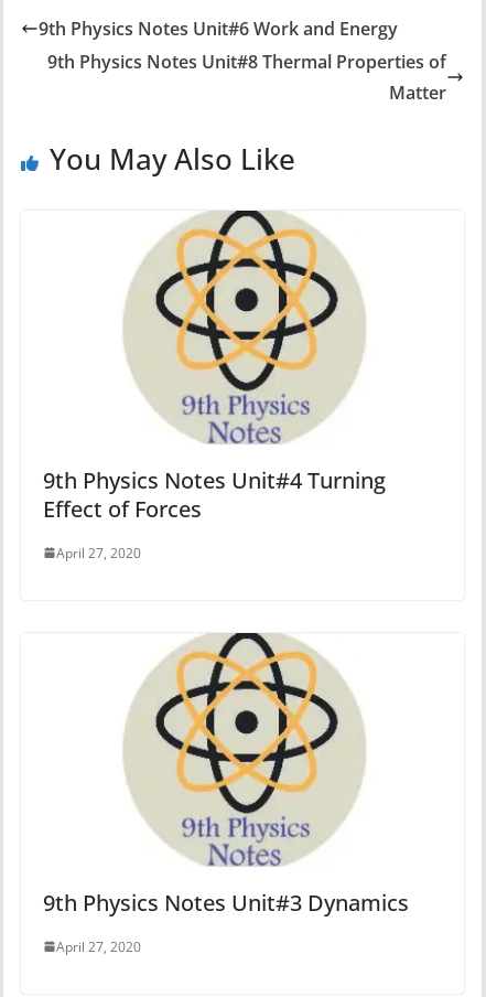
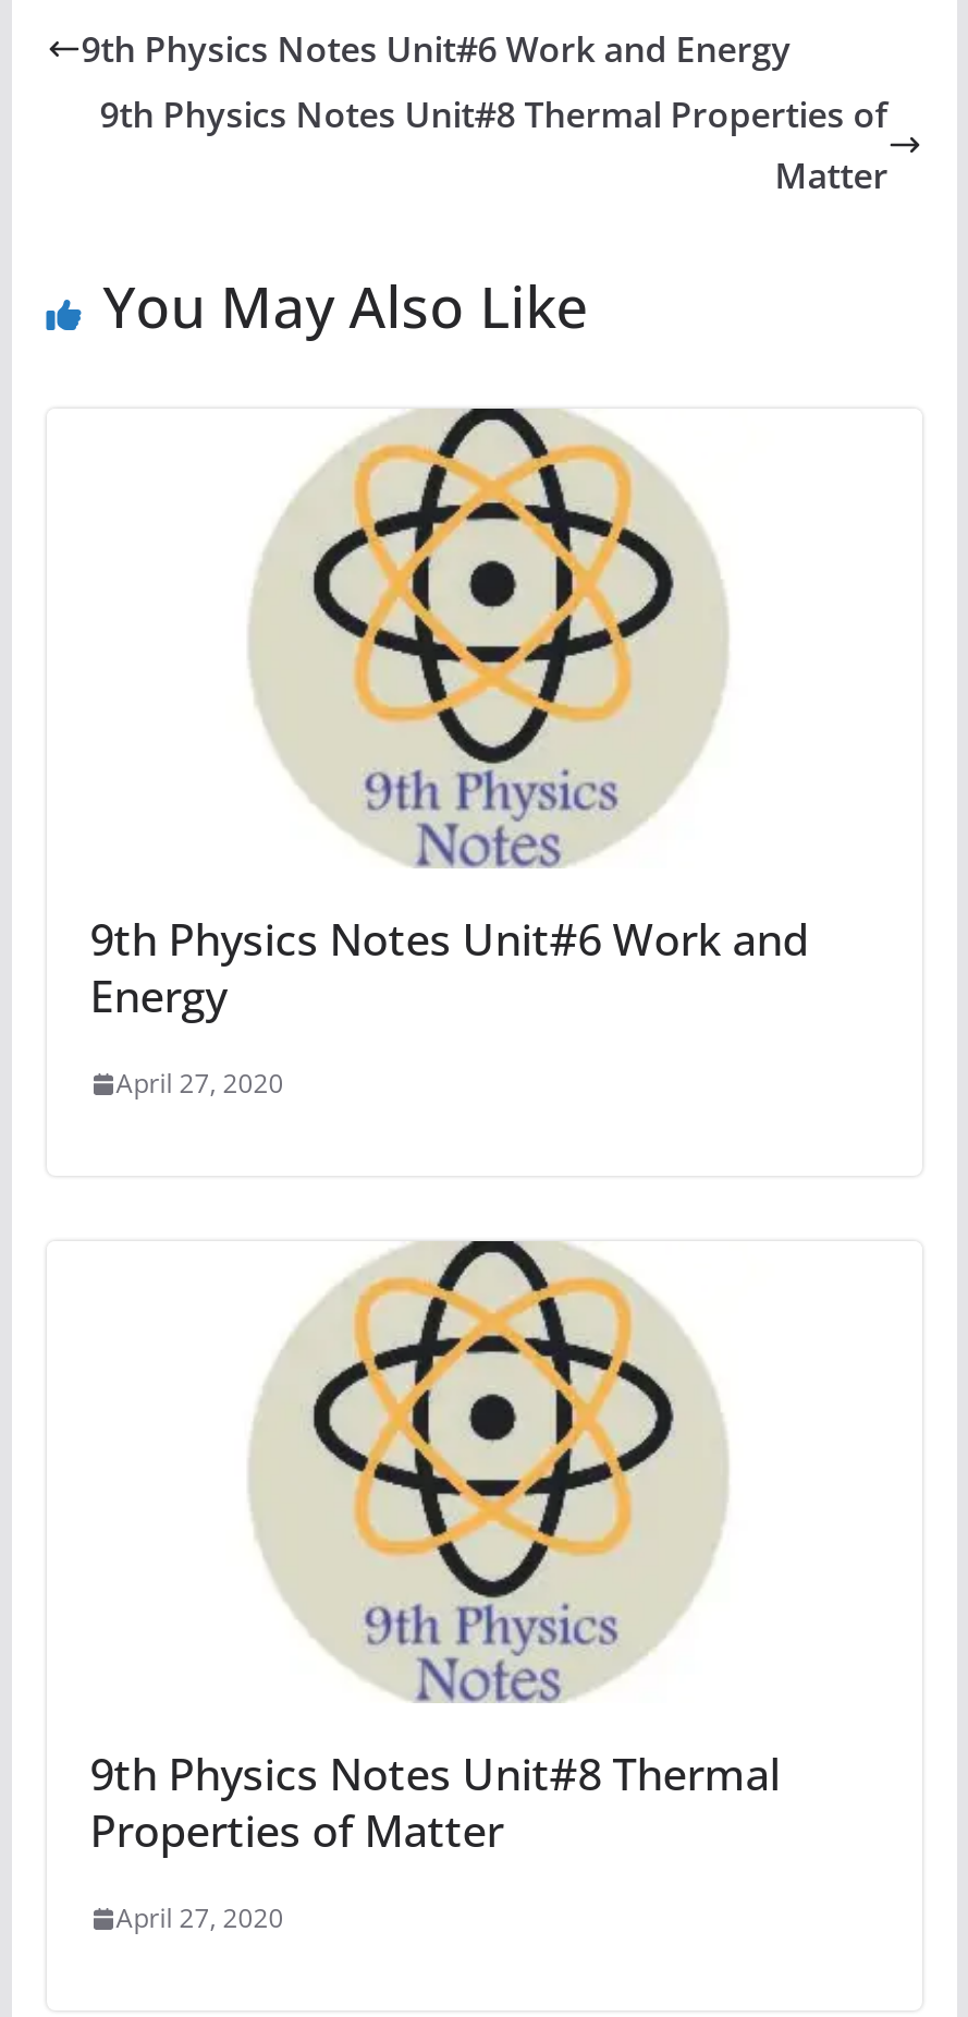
- 9th Physics Notes Unit#4 Turning
- Effect of Forces
+ 9th Physics Notes Unit#6 Work and
+ Energy

- 9th Physics Notes Unit#3 Dynamics
+ 9th Physics Notes Unit#8 Thermal
+ Properties of Matter
